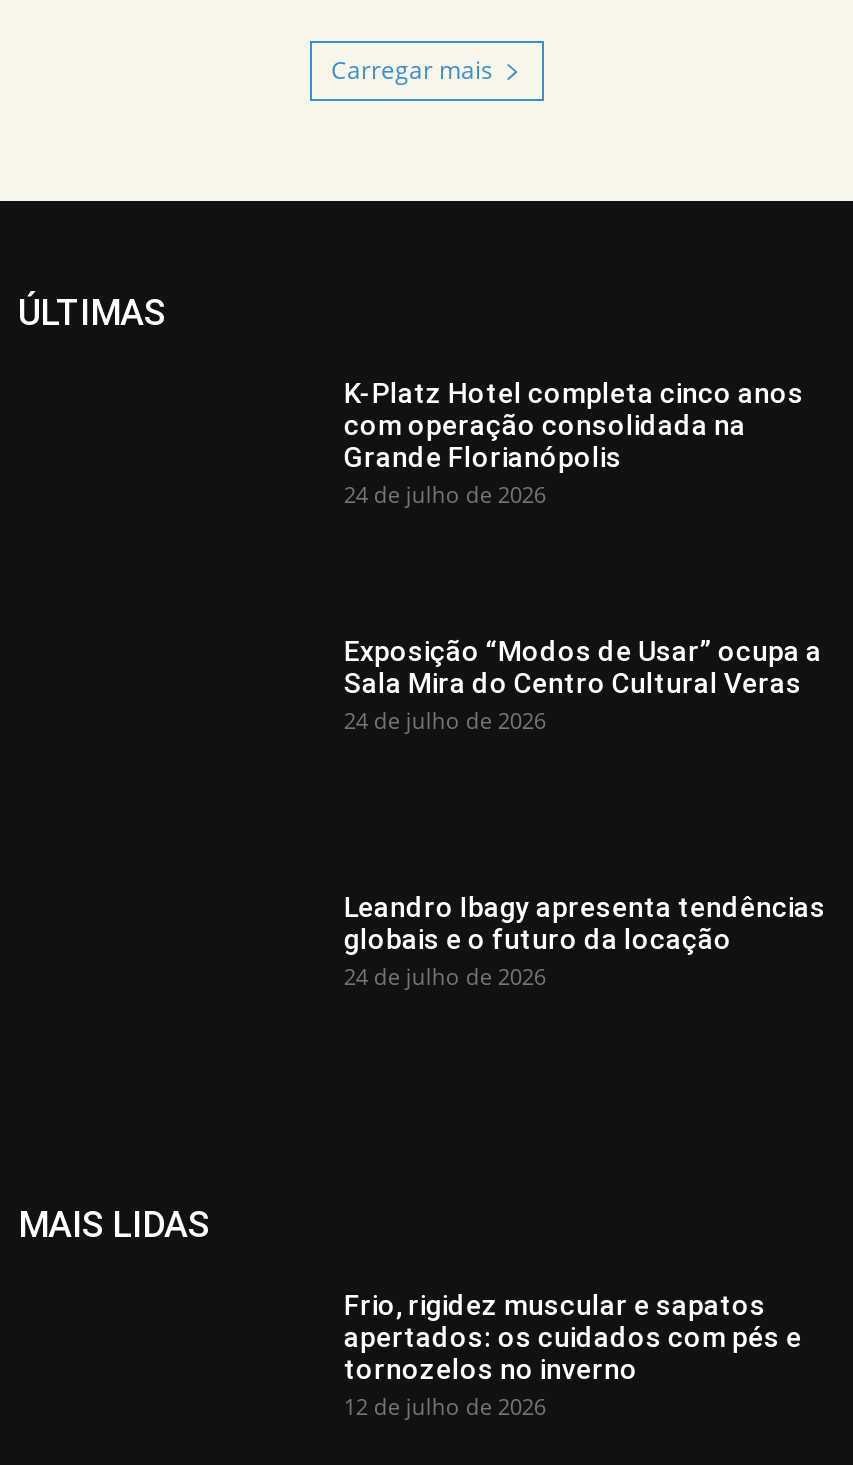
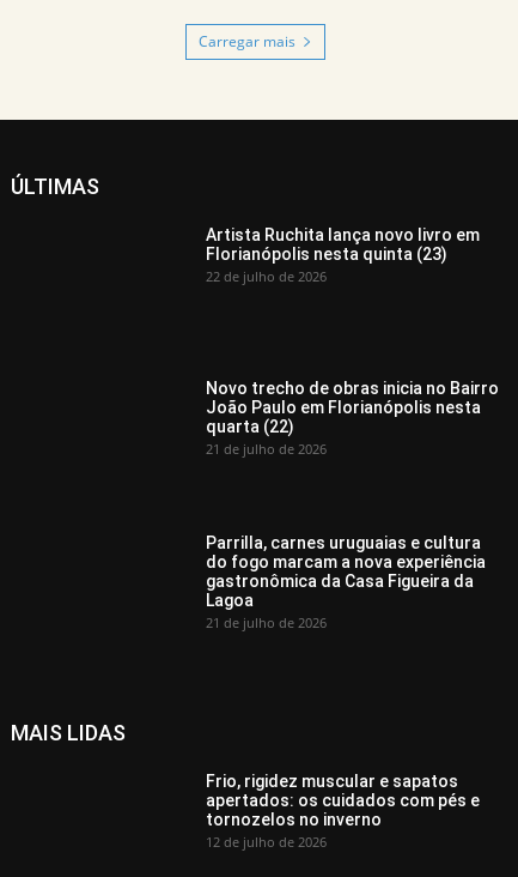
- K-Platz Hotel completa cinco anos
- com operação consolidada na
- Grande Florianópolis
- 24 de julho de 2026
+ Artista Ruchita lança novo livro em
+ Florianópolis nesta quinta (23)
+ 22 de julho de 2026

- Exposição “Modos de Usar” ocupa a
- Sala Mira do Centro Cultural Veras
- 24 de julho de 2026
+ Novo trecho de obras inicia no Bairro
+ João Paulo em Florianópolis nesta
+ quarta (22)
+ 21 de julho de 2026

- Leandro Ibagy apresenta tendências
- globais e o futuro da locação
- 24 de julho de 2026
+ Parrilla, carnes uruguaias e cultura
+ do fogo marcam a nova experiência
+ gastronômica da Casa Figueira da
+ Lagoa
+ 21 de julho de 2026
